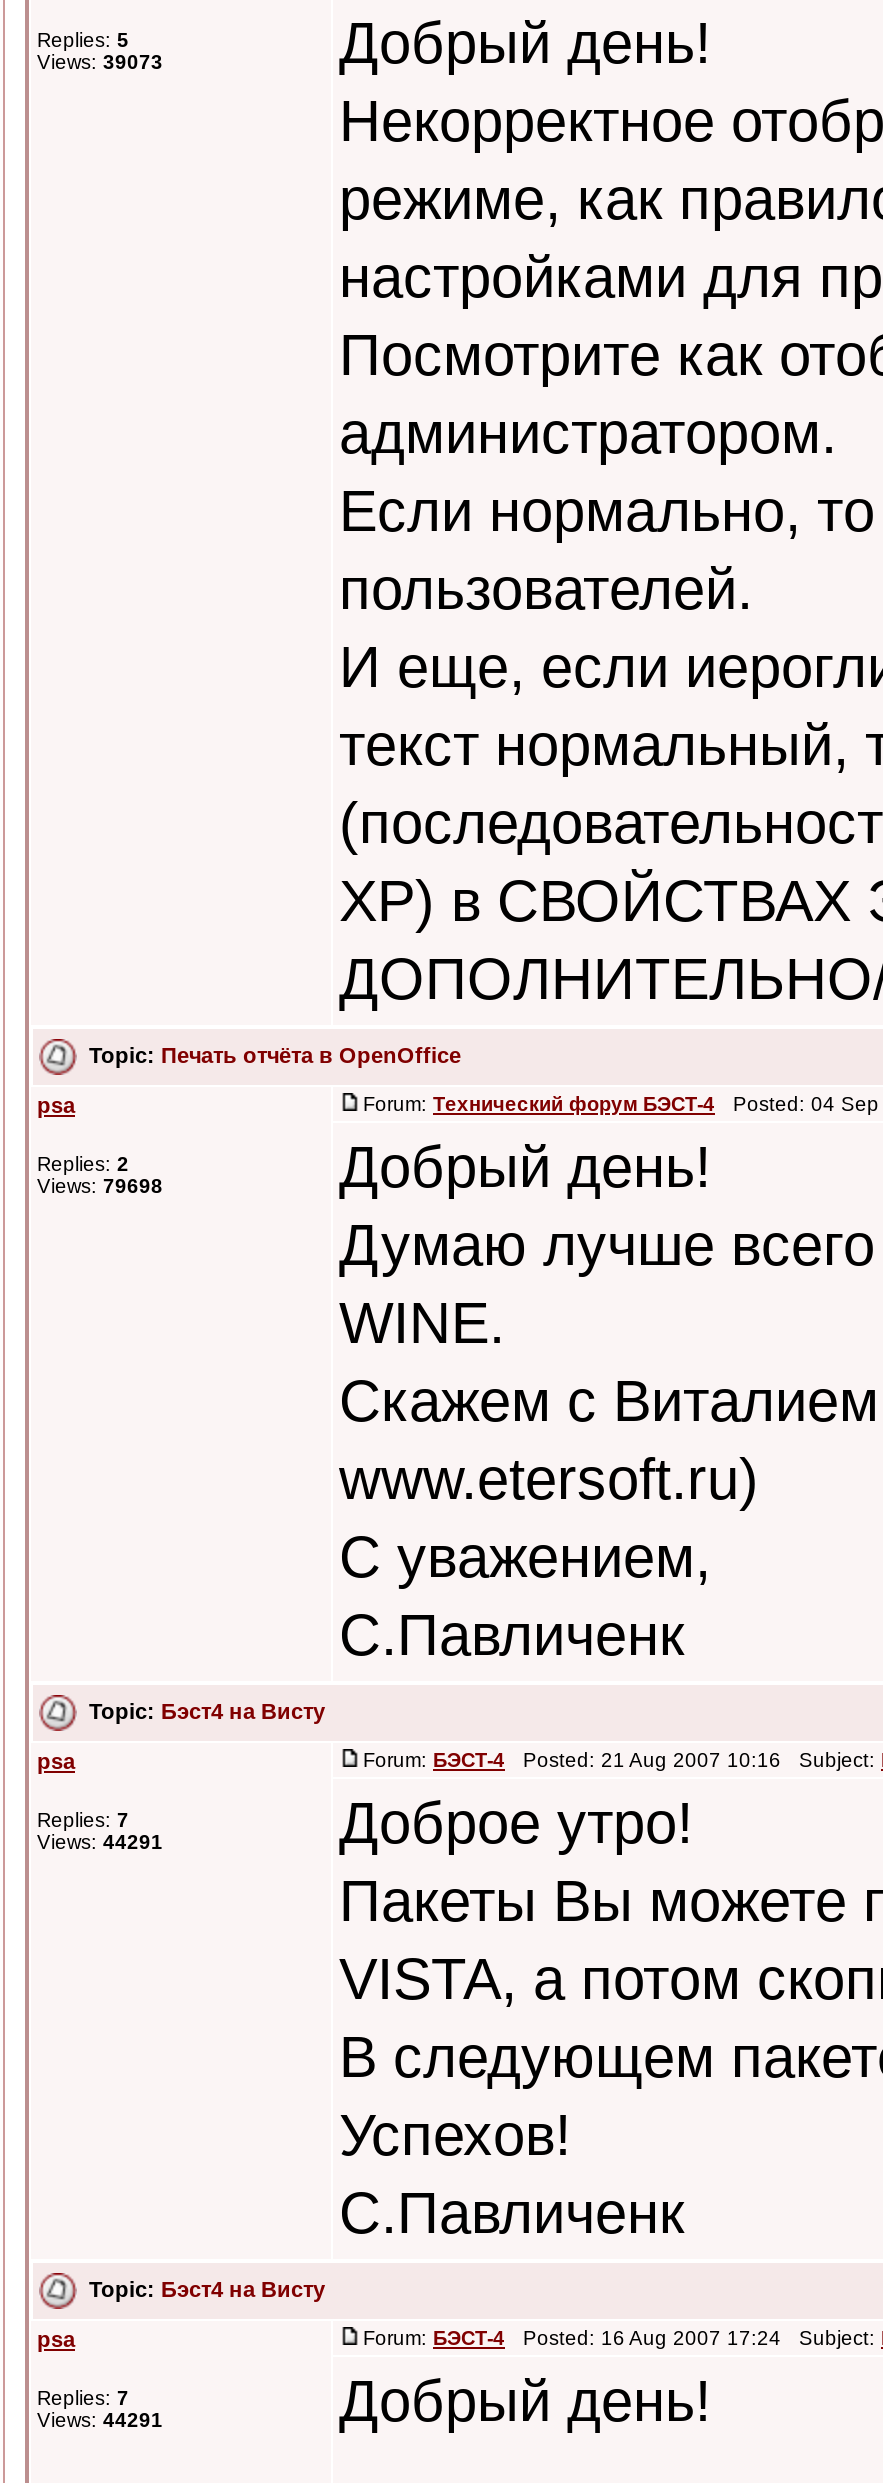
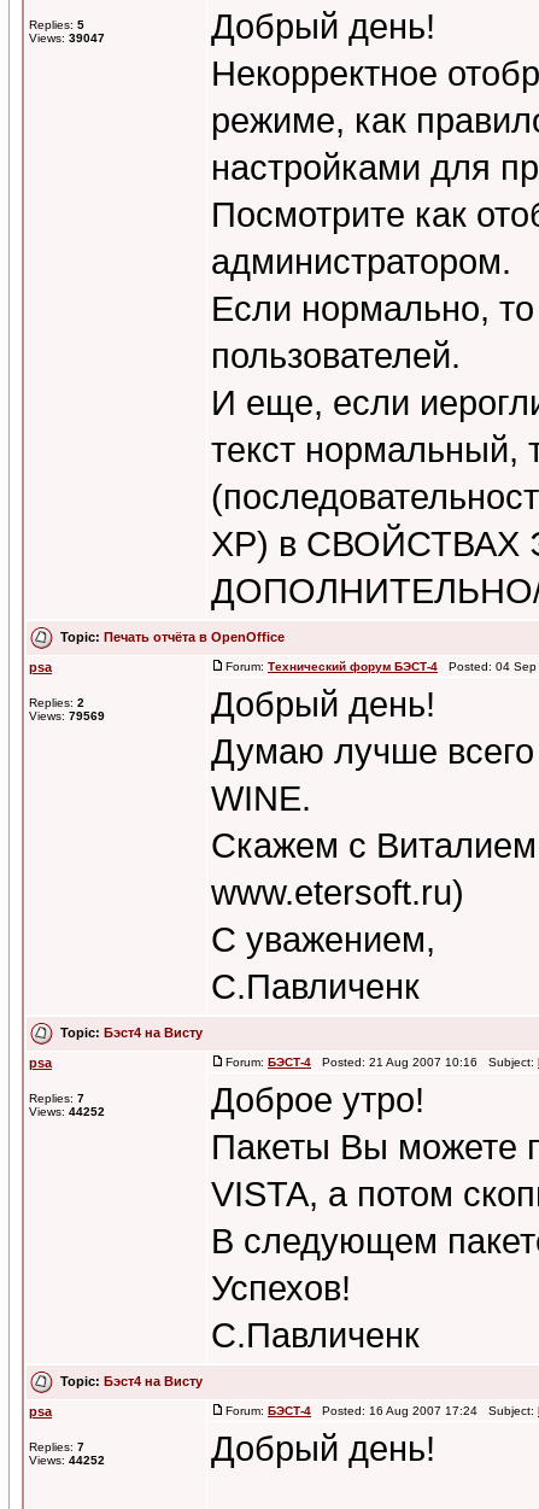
- Views: 39073
+ Views: 39047

- Views: 79698
+ Views: 79569

- Views: 44291
+ Views: 44252

- Views: 44291
+ Views: 44252
